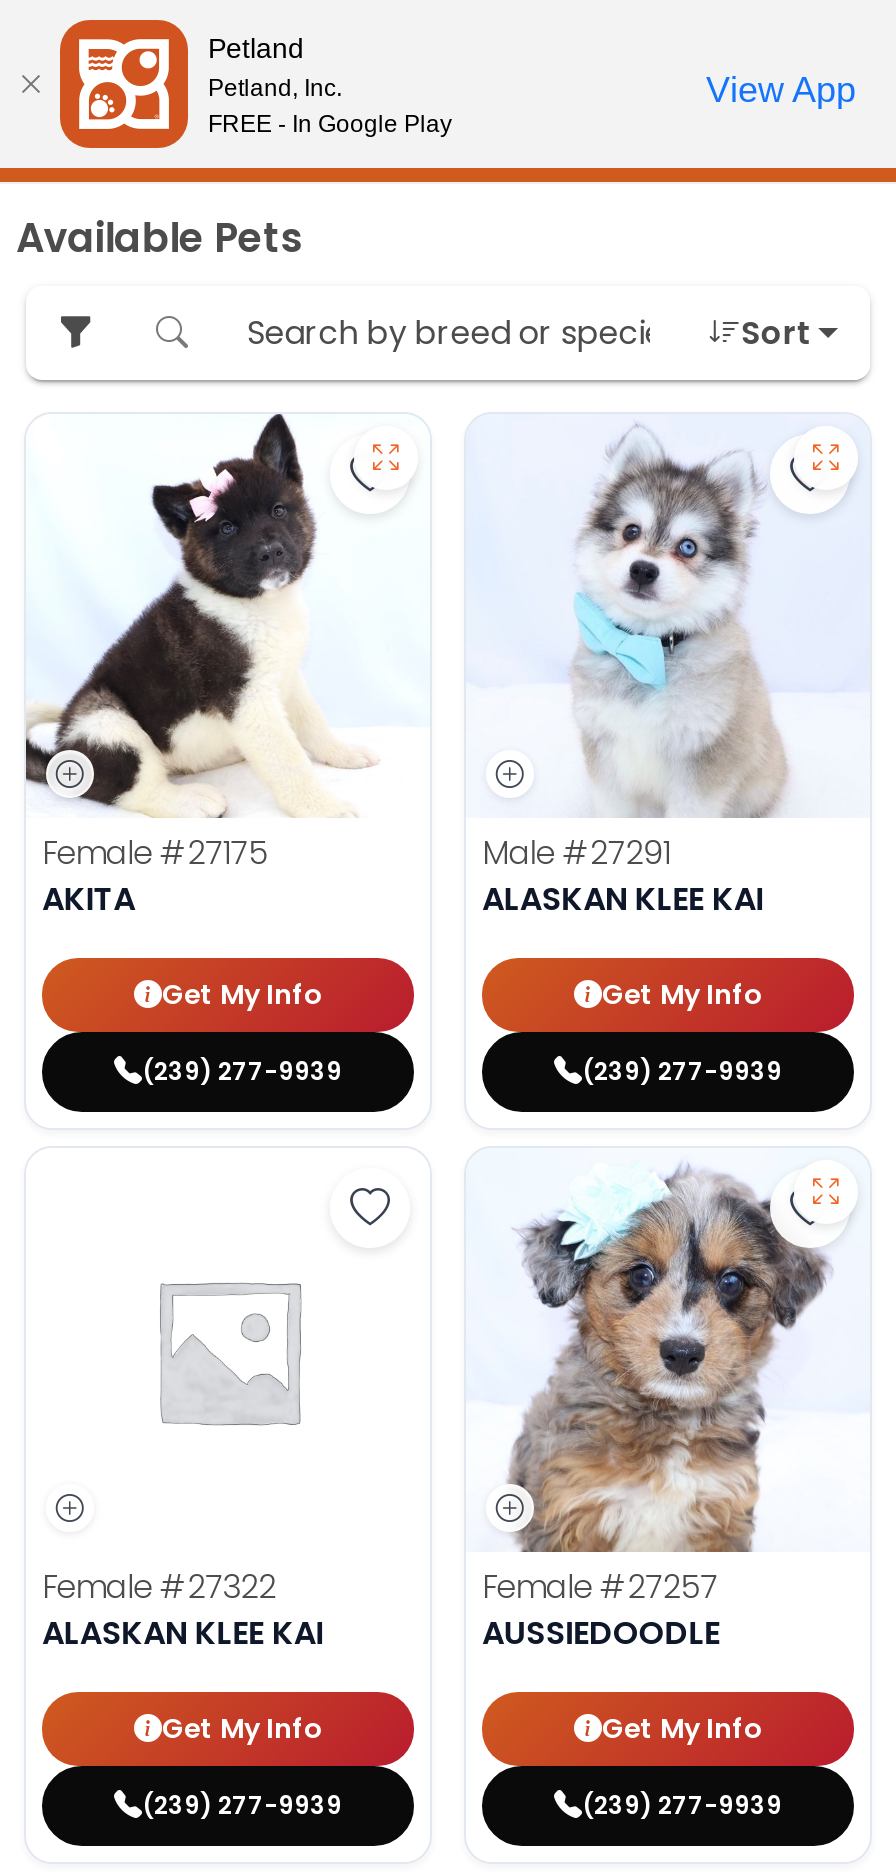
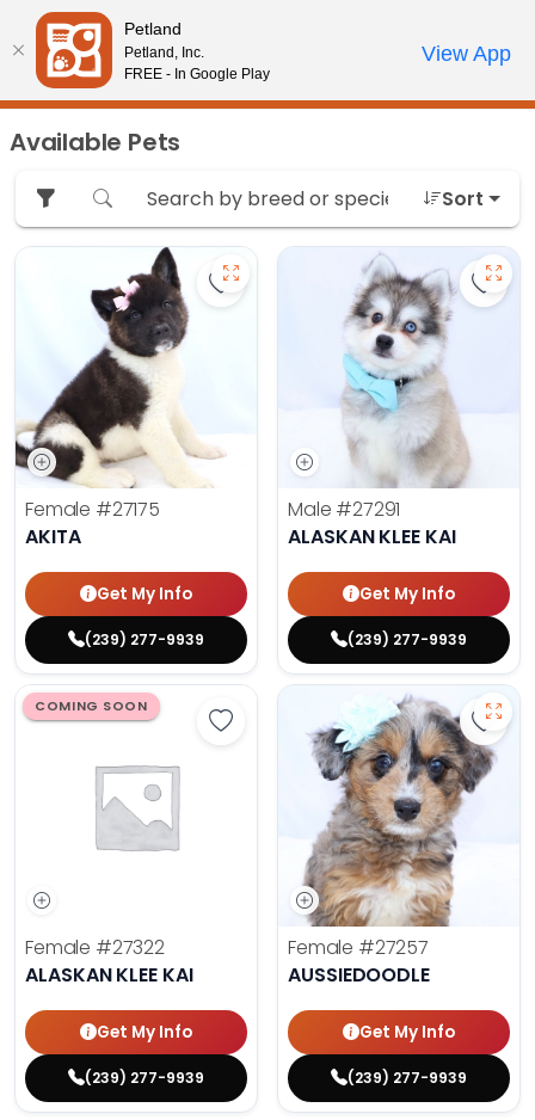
+ COMING SOON
